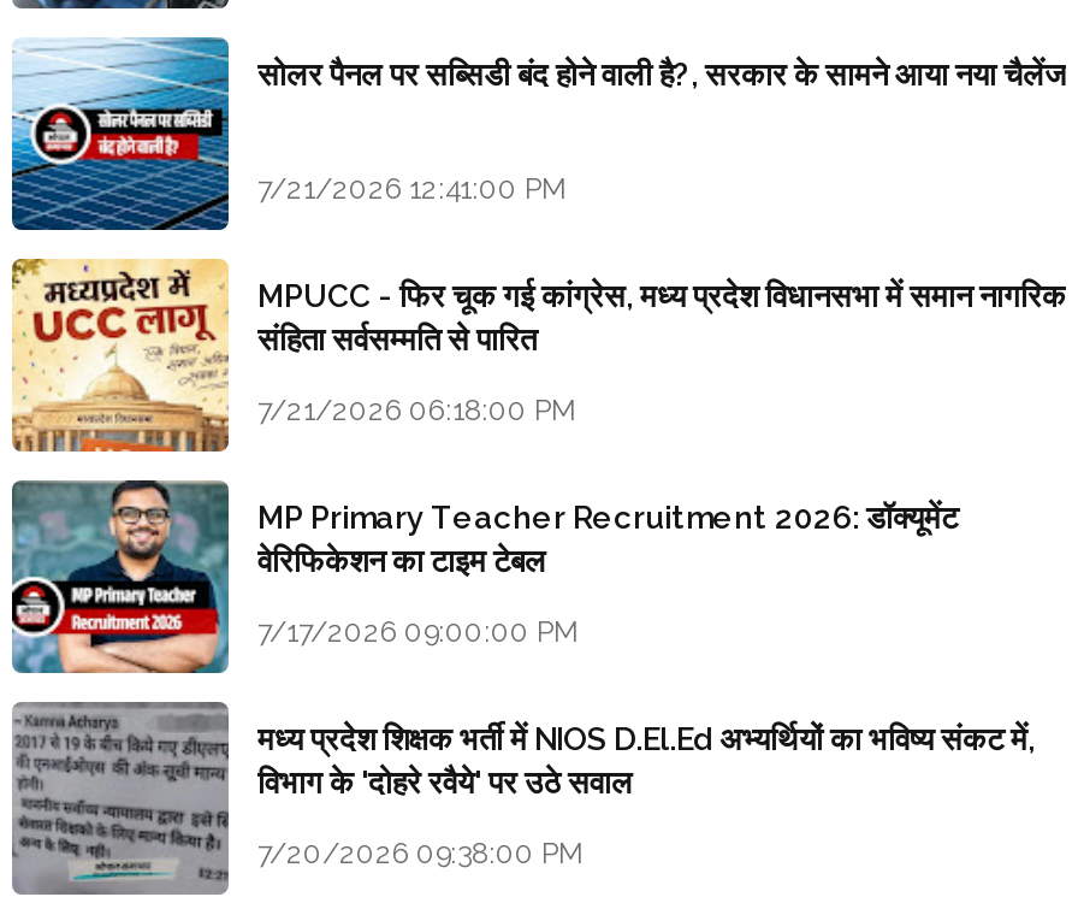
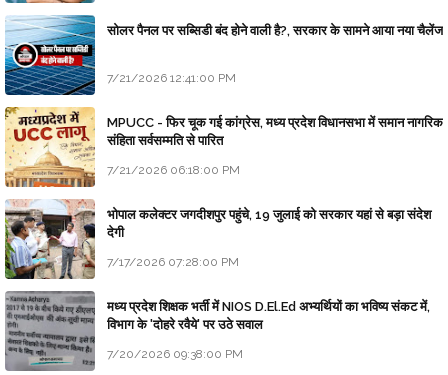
- [image]
- MP Primary Teacher Recruitment 2026: डॉक्यूमेंट
- वेरिफिकेशन का टाइम टेबल
+ [image]
+ भोपाल कलेक्टर जगदीशपुर पहुंचे, 19 जुलाई को सरकार यहां से बड़ा संदेश
+ देगी

- 7/17/2026 09:00:00 PM
+ 7/17/2026 07:28:00 PM
